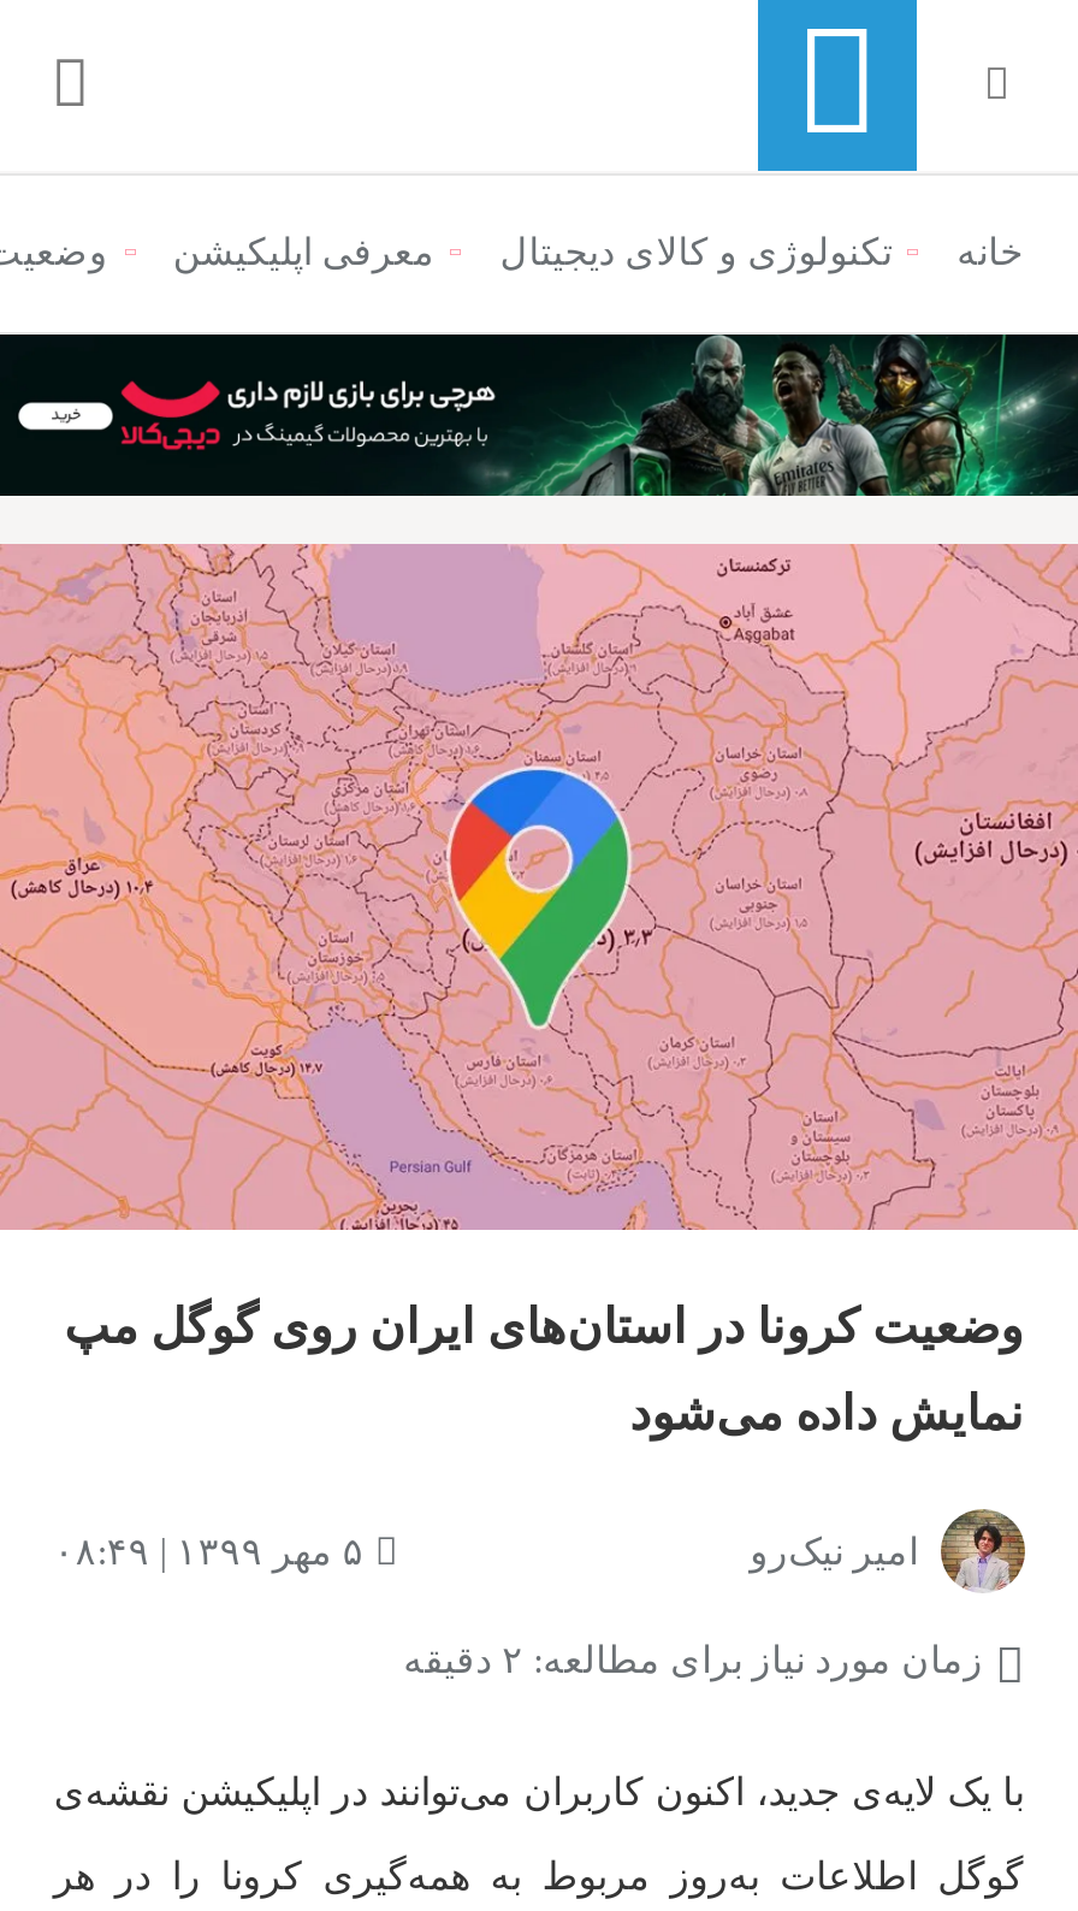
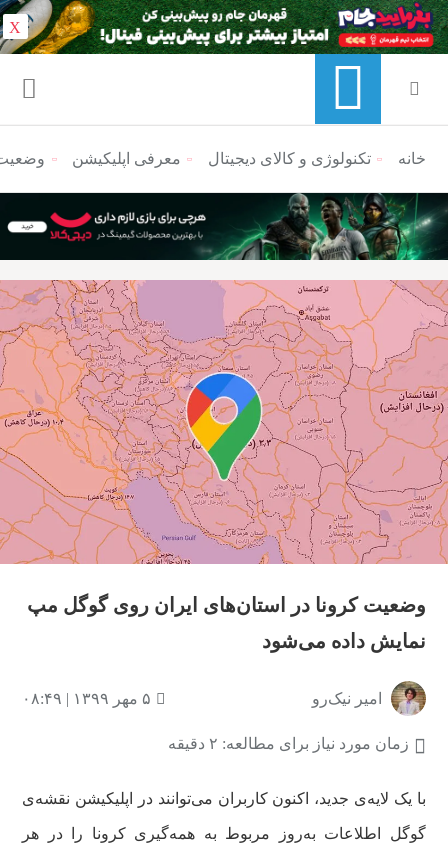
+ X
